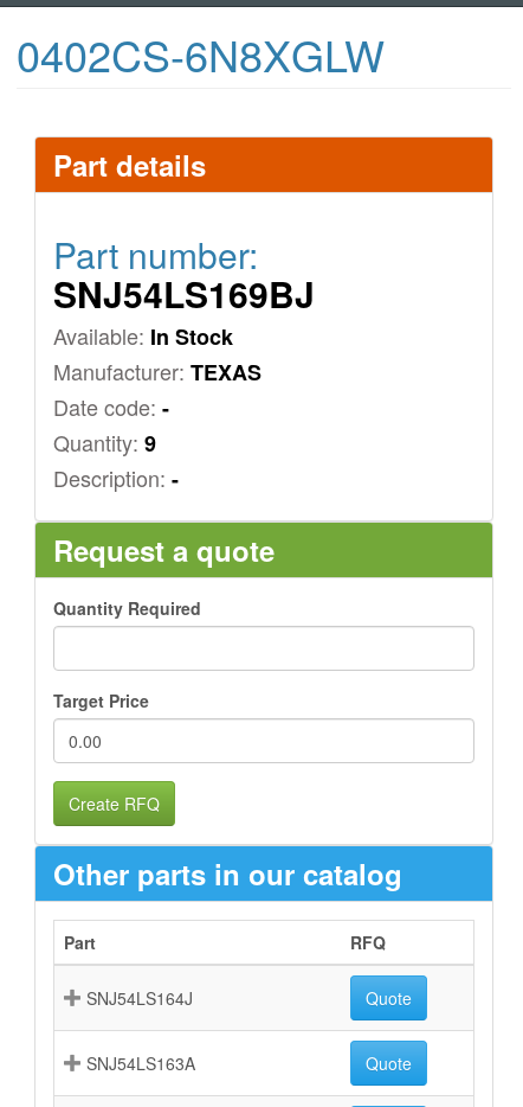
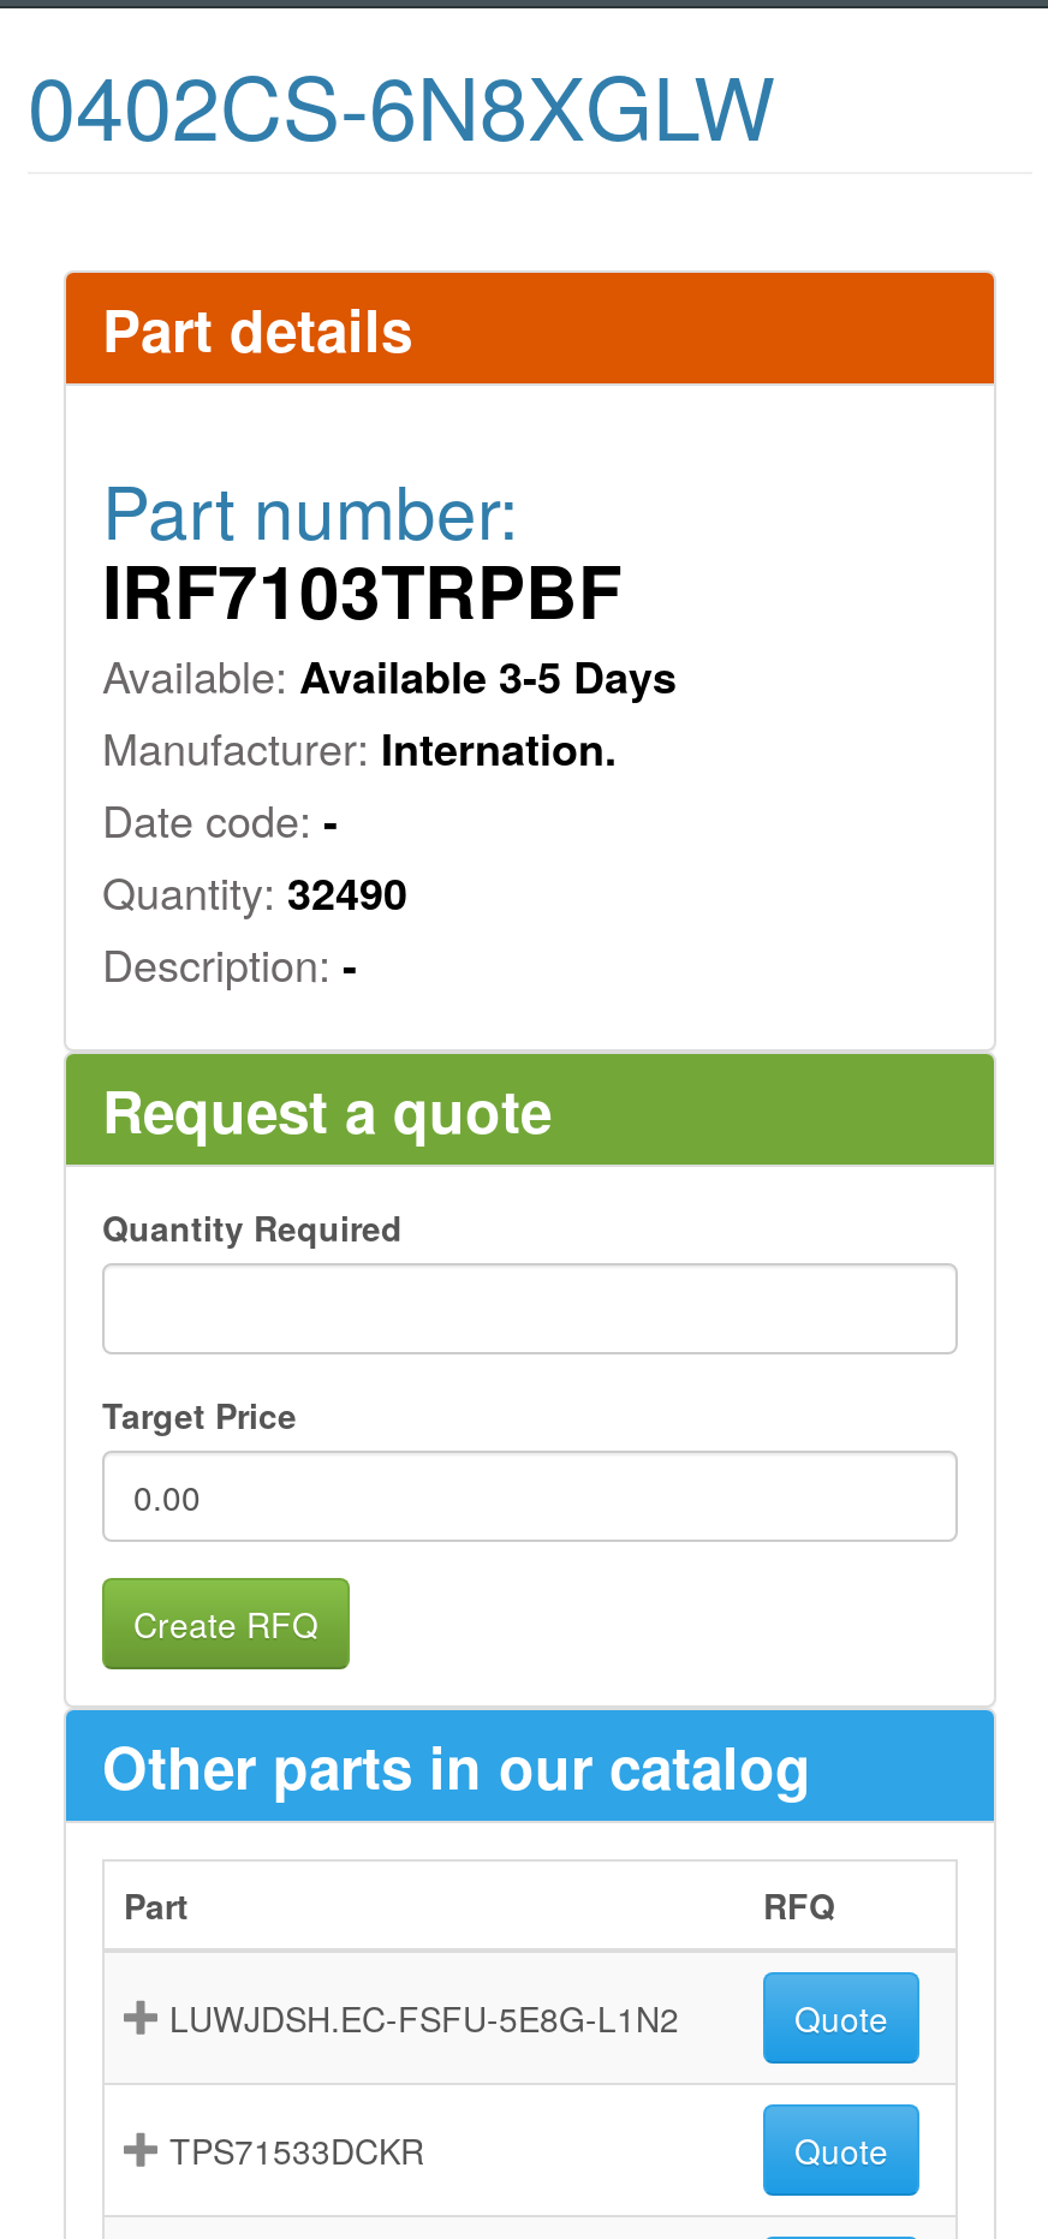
- SNJ54LS169BJ
- Available: In Stock
- Manufacturer: TEXAS
+ IRF7103TRPBF
+ Available: Available 3-5 Days
+ Manufacturer: Internation.

- Quantity: 9
+ Quantity: 32490

- SNJ54LS164J
+ LUWJDSH.EC-FSFU-5E8G-L1N2

- SNJ54LS163A
+ TPS71533DCKR
